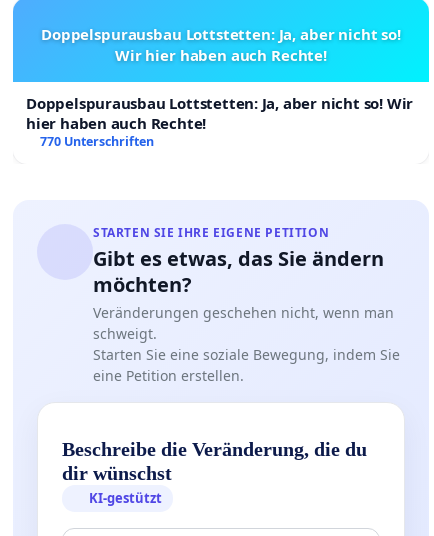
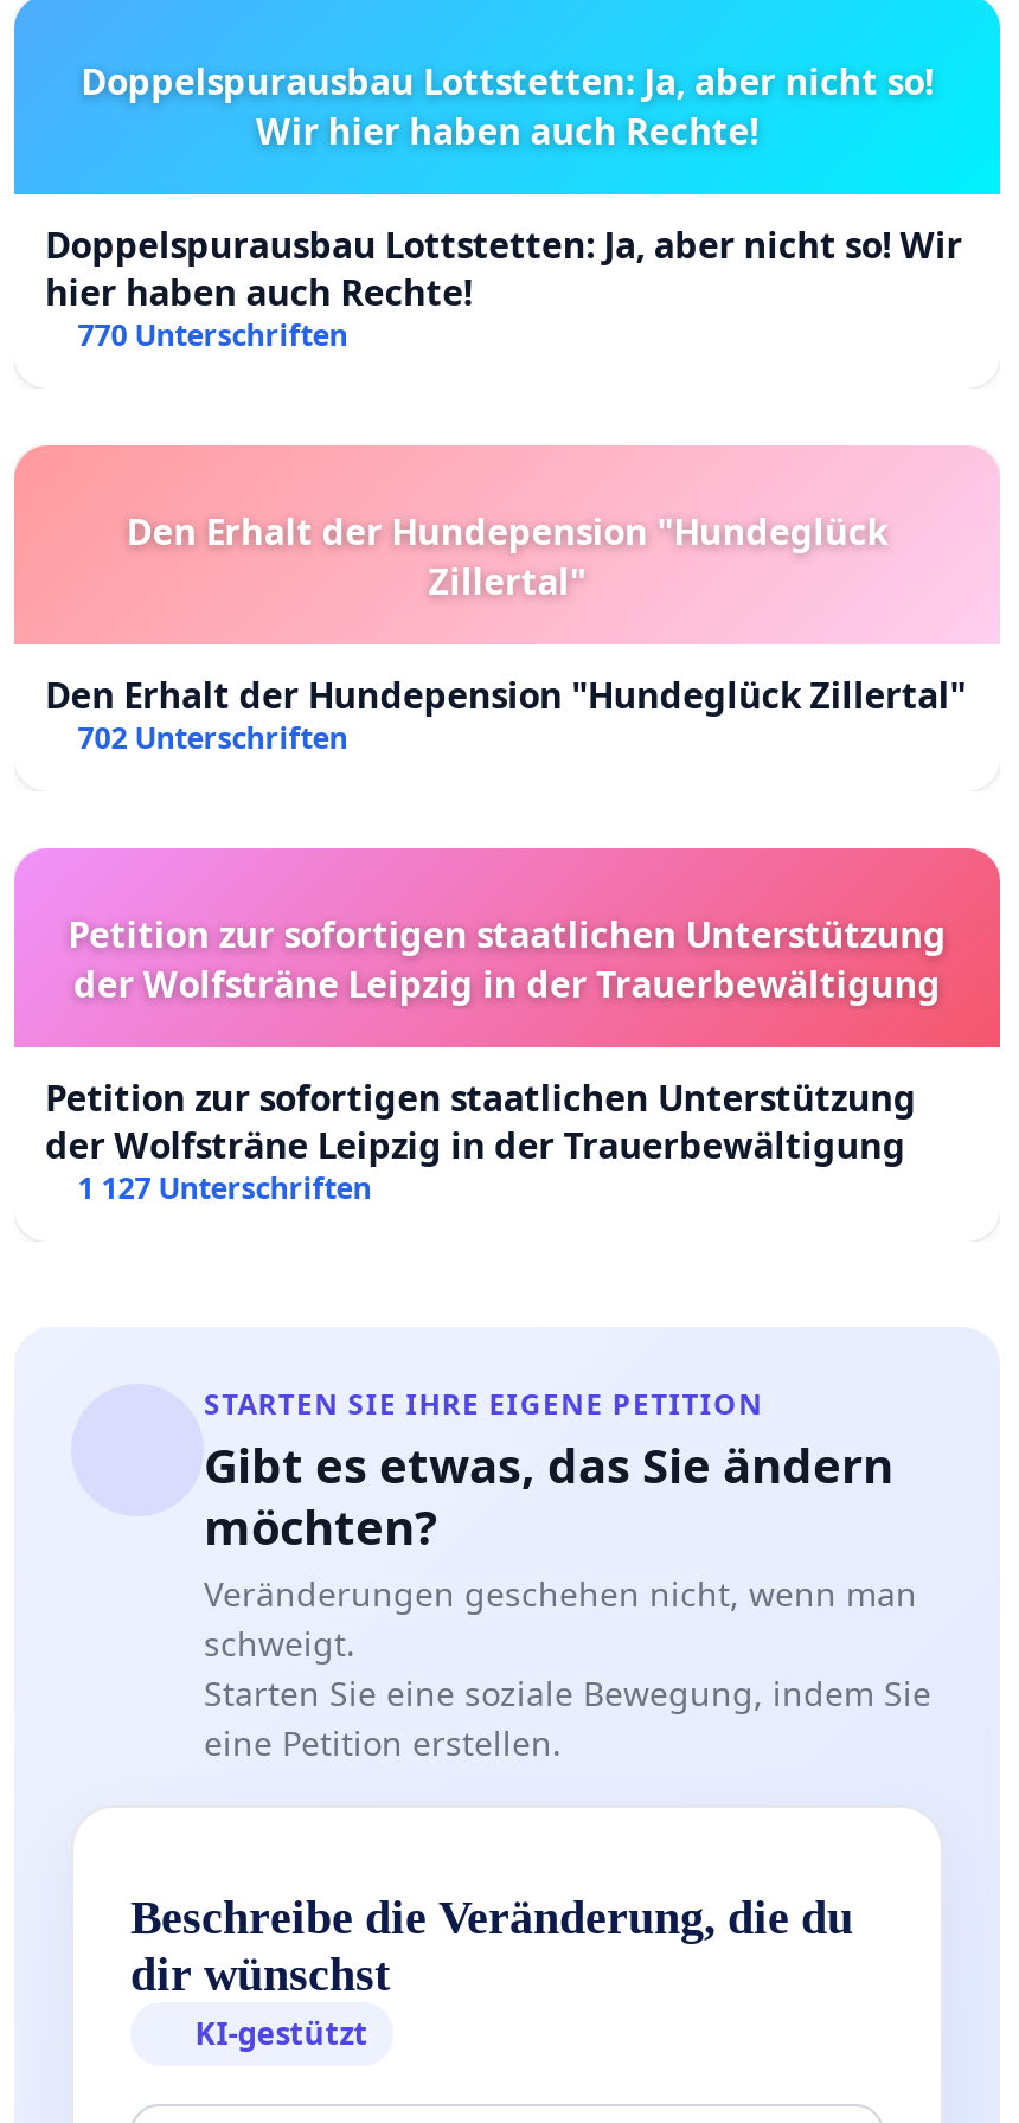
+ [image]
+ Den Erhalt der Hundepension "Hundeglück
+ Zillertal"
+ Den Erhalt der Hundepension "Hundeglück Zillertal"
+ 702 Unterschriften

+ [image]
+ Petition zur sofortigen staatlichen Unterstützung
+ der Wolfsträne Leipzig in der Trauerbewältigung
+ Petition zur sofortigen staatlichen Unterstützung
+ der Wolfsträne Leipzig in der Trauerbewältigung
+ 1 127 Unterschriften
